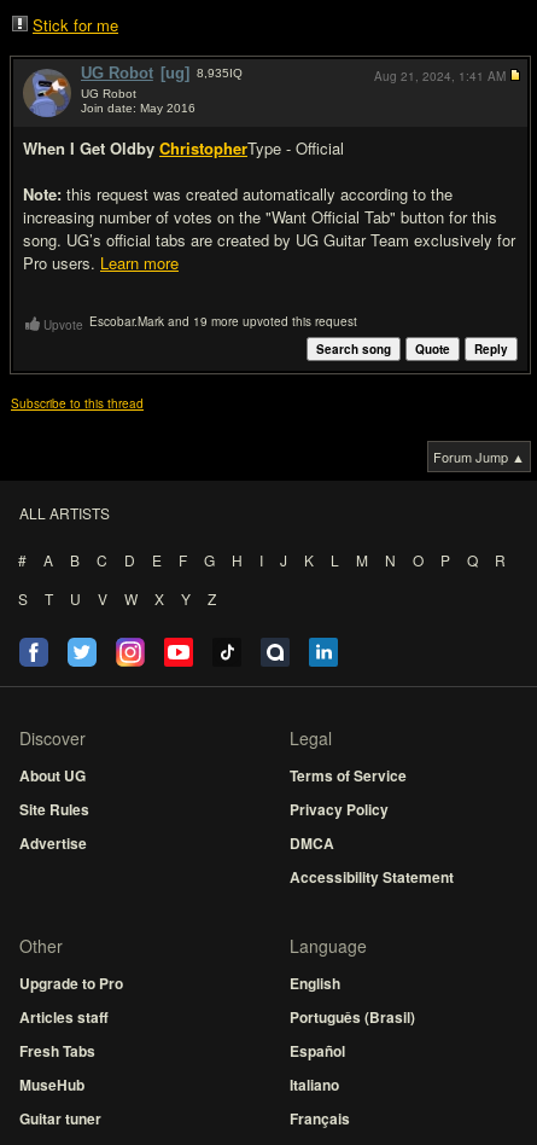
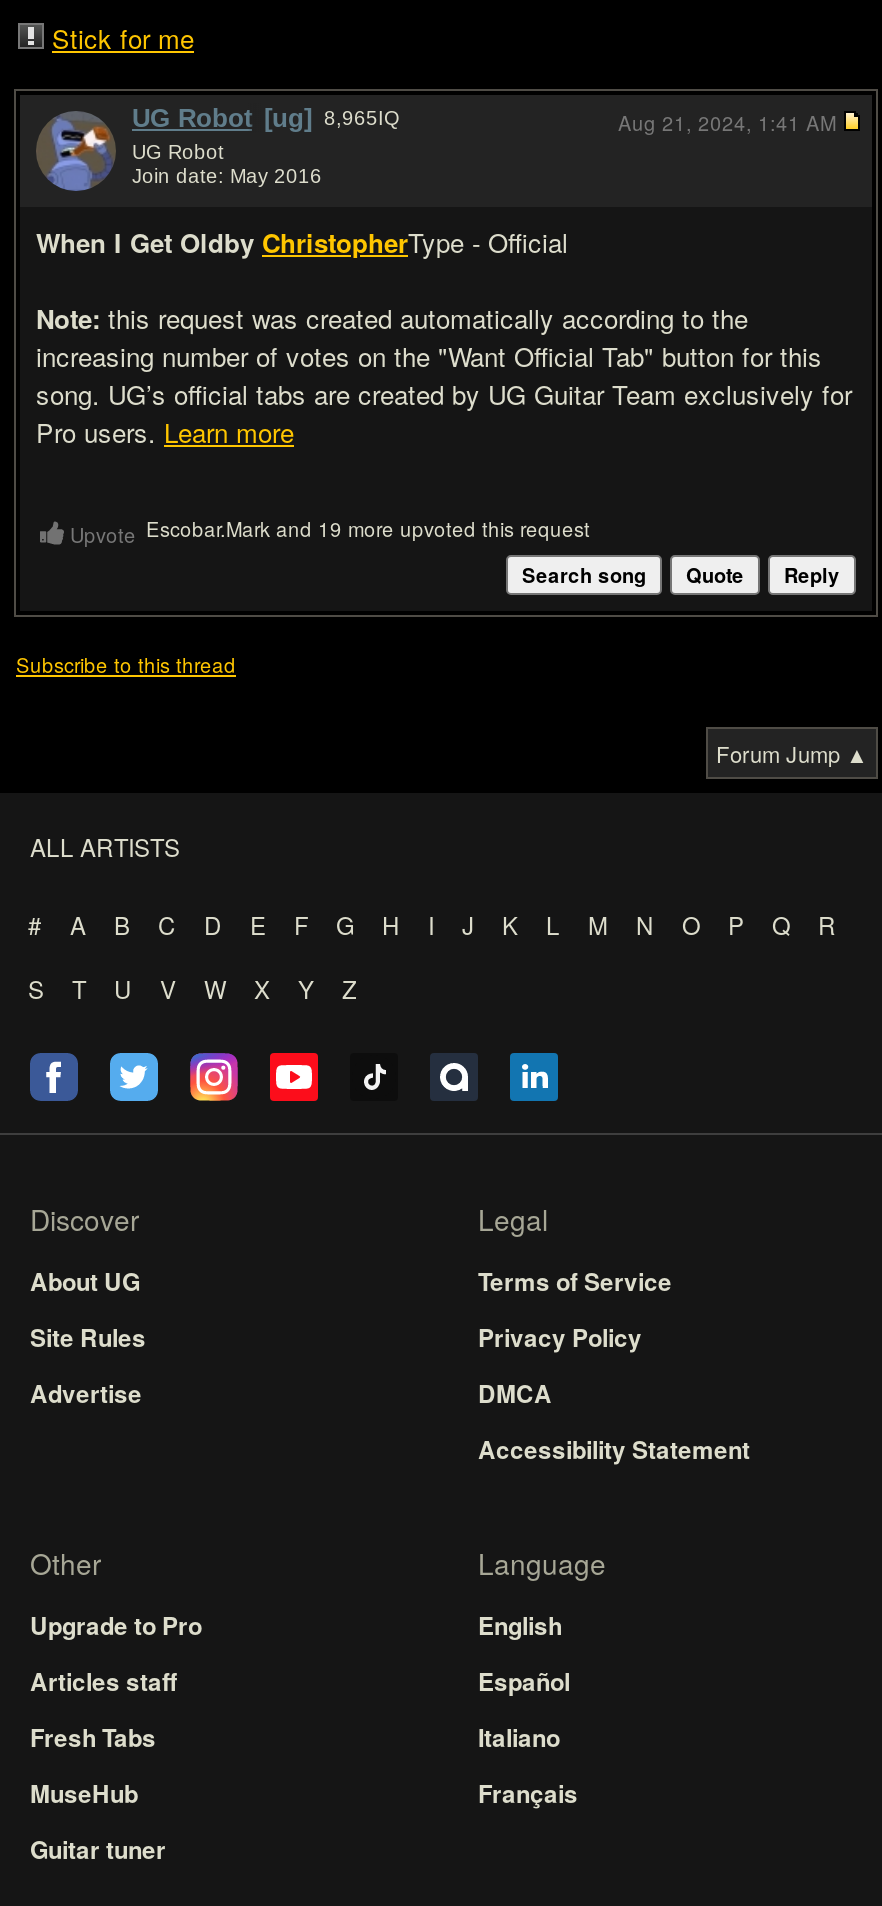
- UG Robot [ug] 8,935IQ
+ UG Robot [ug] 8,965IQ

- Português (Brasil)

moved up: Español | Italiano | Français
